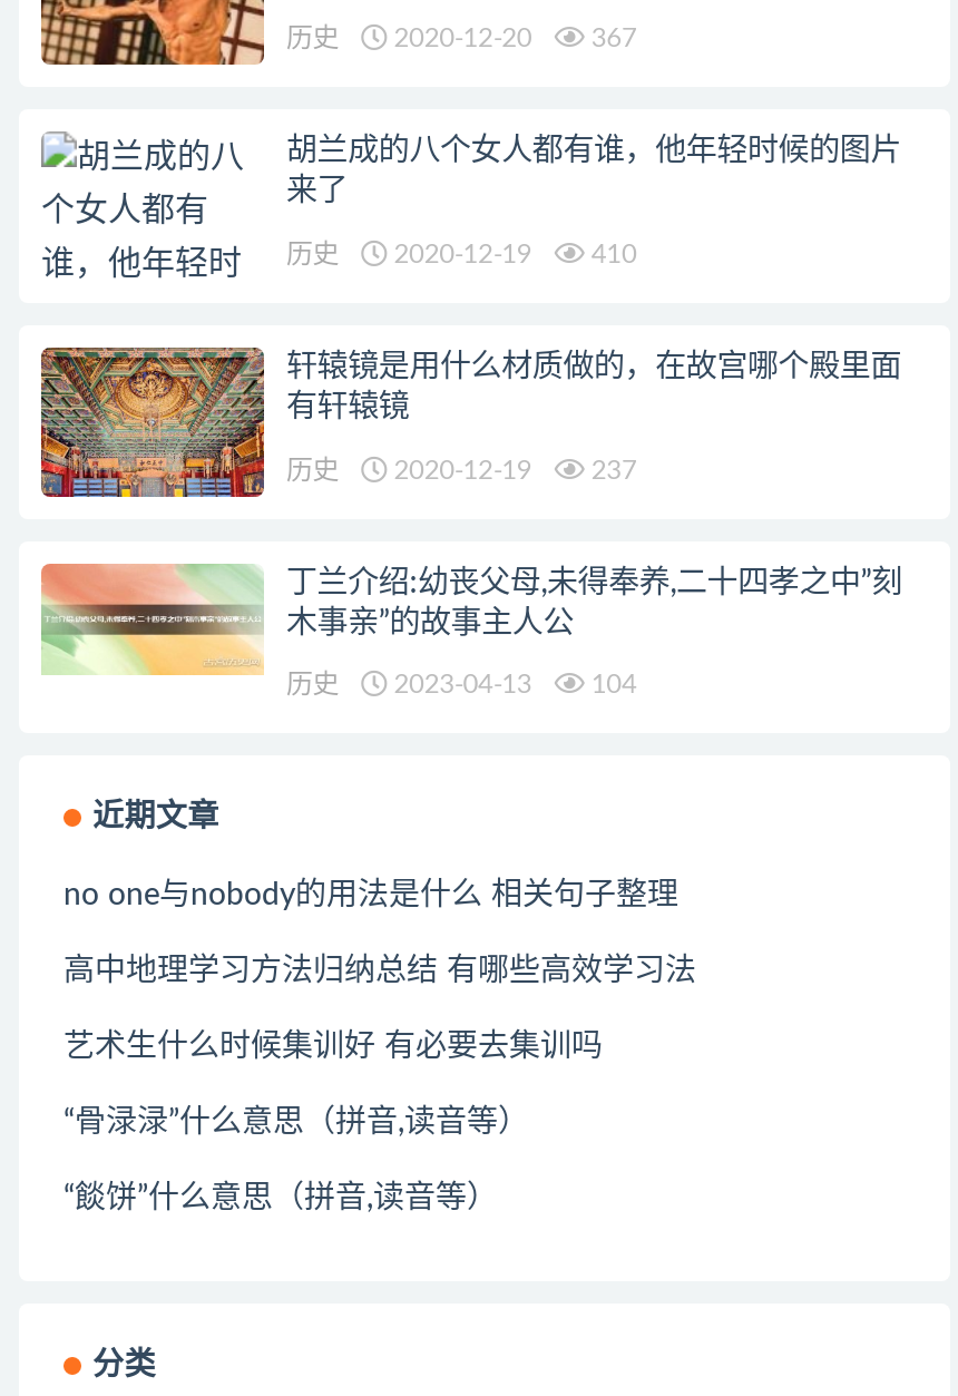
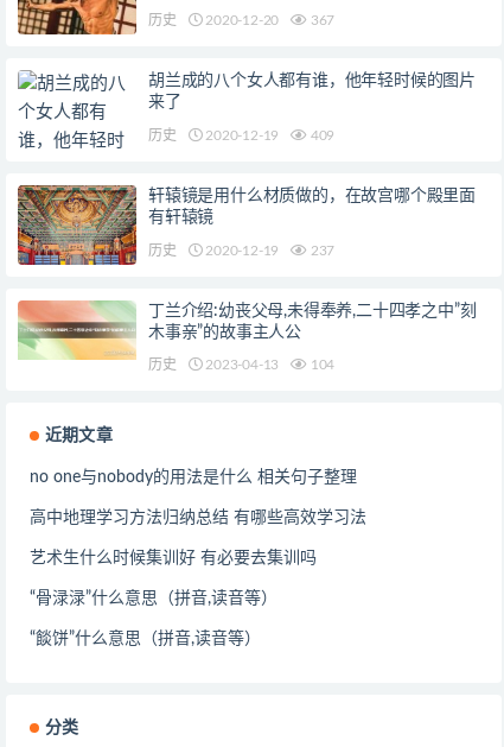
- 历史 2020-12-19 410
+ 历史 2020-12-19 409
